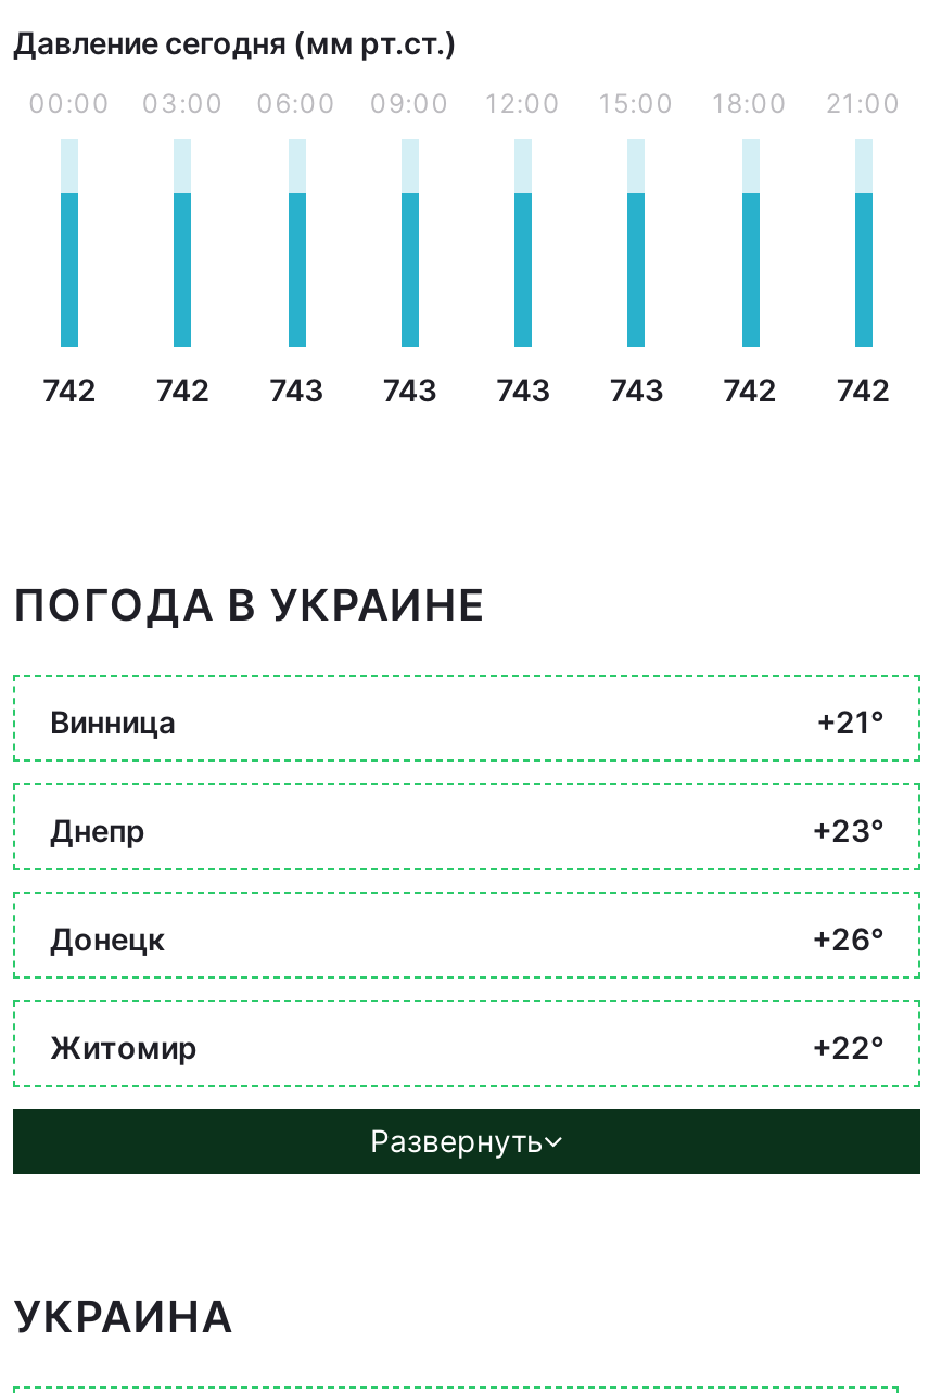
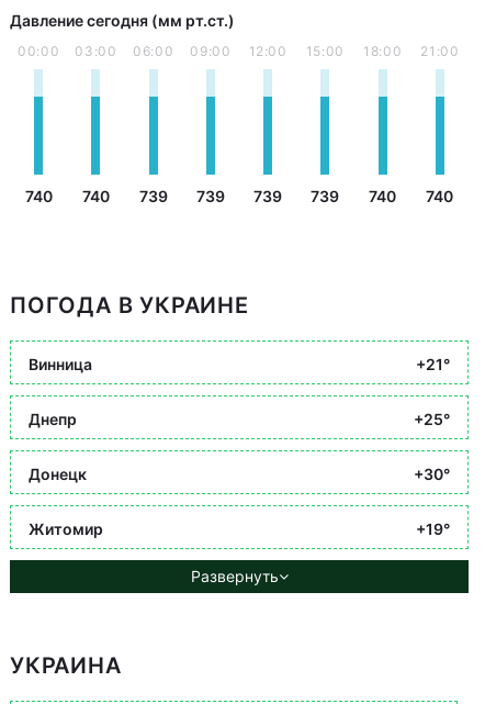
- 742
+ 740

- 742
+ 740

- 743
+ 739

- 743
+ 739

- 743
+ 739

- 743
+ 739

- 742
+ 740

- 742
+ 740

- +23°
+ +25°

- +26°
+ +30°

- +22°
+ +19°
